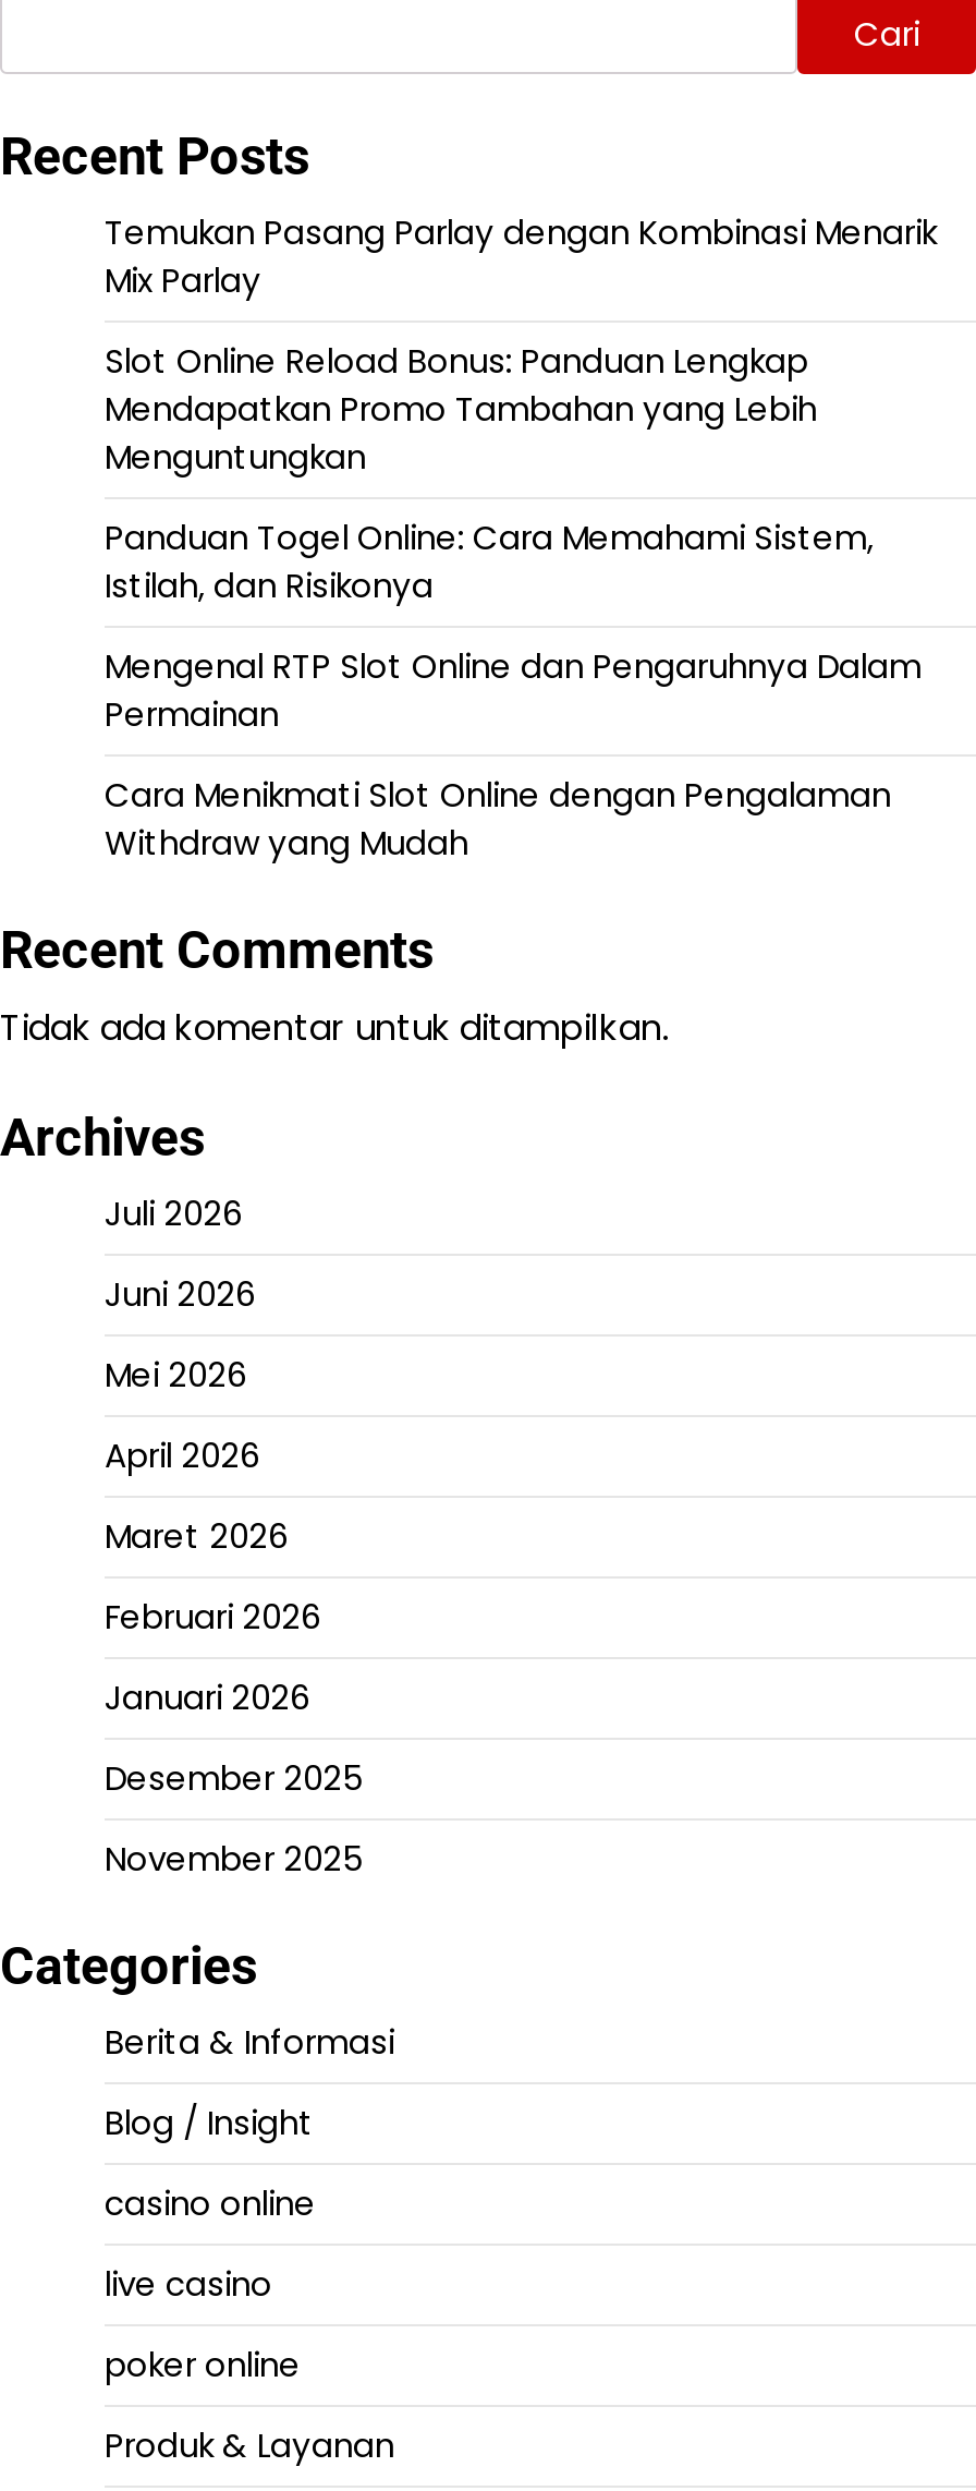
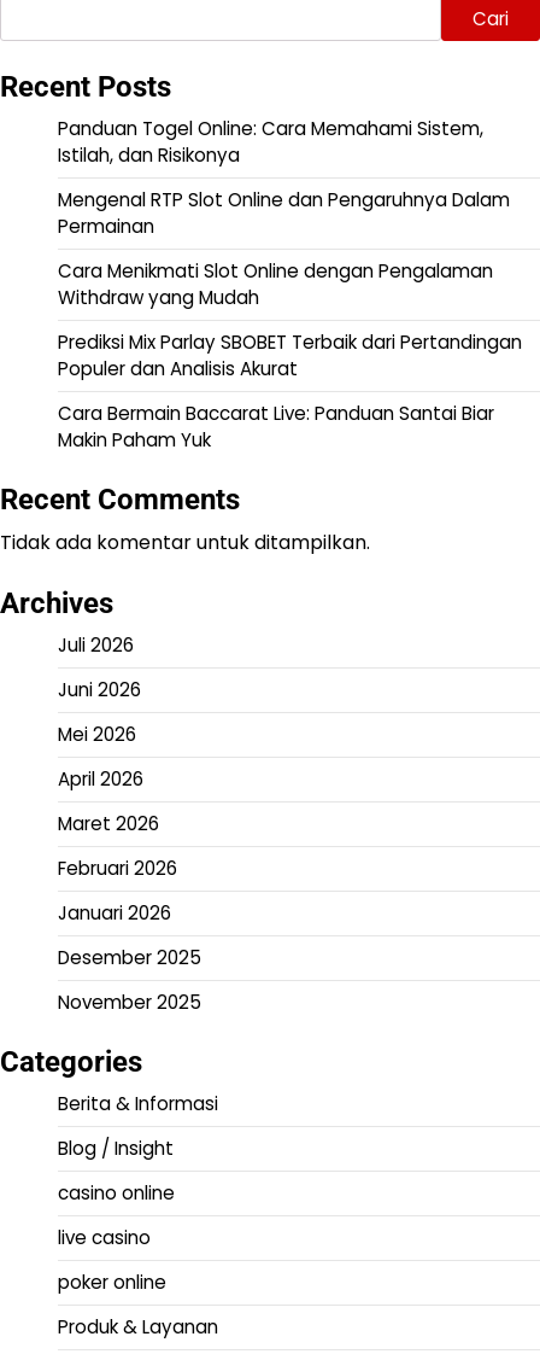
- Temukan Pasang Parlay dengan Kombinasi Menarik
- Mix Parlay
- Slot Online Reload Bonus: Panduan Lengkap
- Mendapatkan Promo Tambahan yang Lebih
- Menguntungkan

moved up: Panduan Togel Online: Cara Memahami Sistem, | Istilah, dan Risikonya | Mengenal RTP Slot Online dan Pengaruhnya Dalam | Permainan | Cara Menikmati Slot Online dengan Pengalaman | Withdraw yang Mudah

+ Prediksi Mix Parlay SBOBET Terbaik dari Pertandingan
+ Populer dan Analisis Akurat
+ Cara Bermain Baccarat Live: Panduan Santai Biar
+ Makin Paham Yuk
